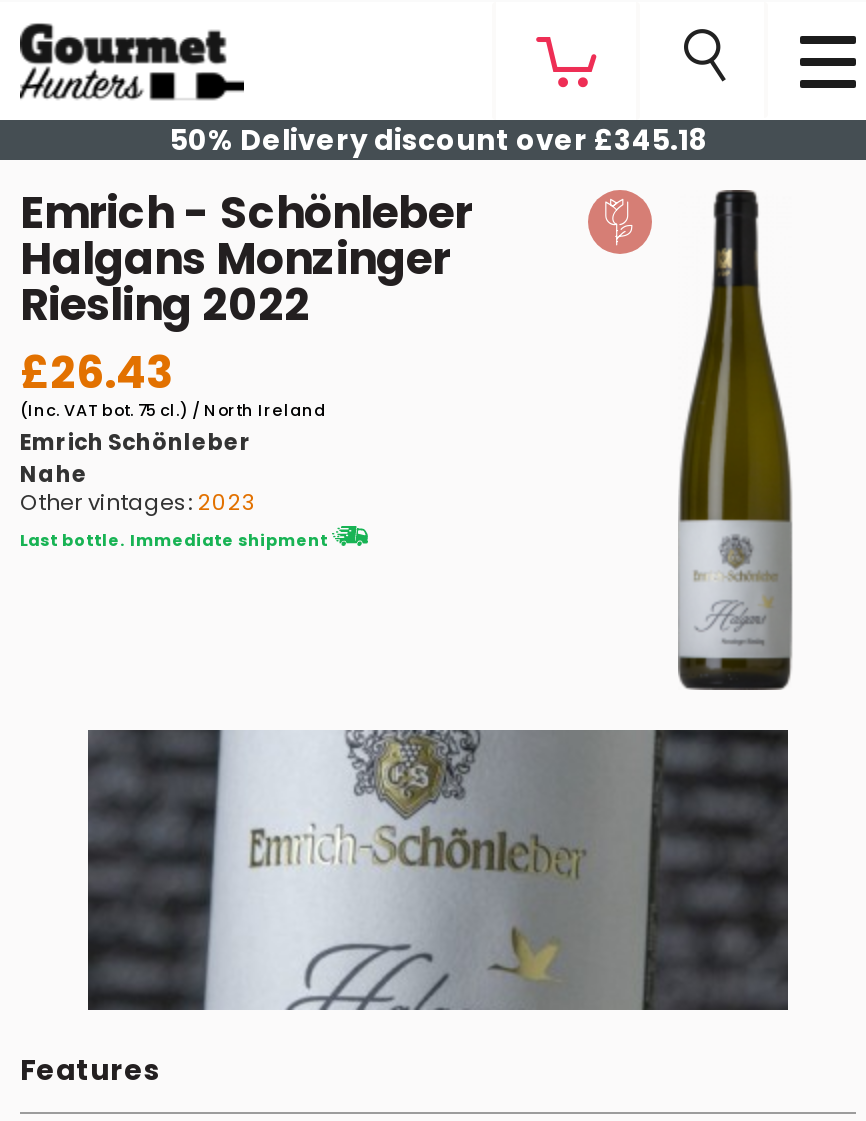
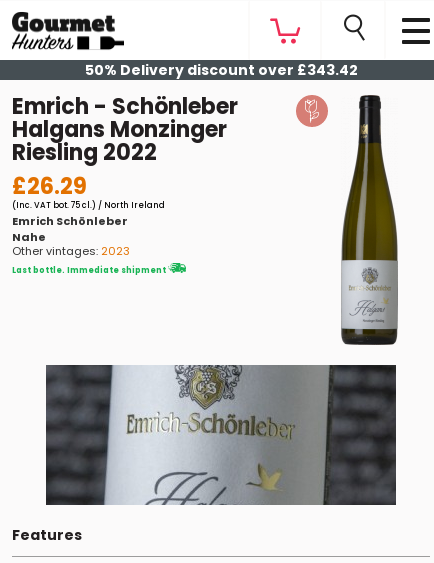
- 50% Delivery discount over £345.18
+ 50% Delivery discount over £343.42

- £26.43
+ £26.29
